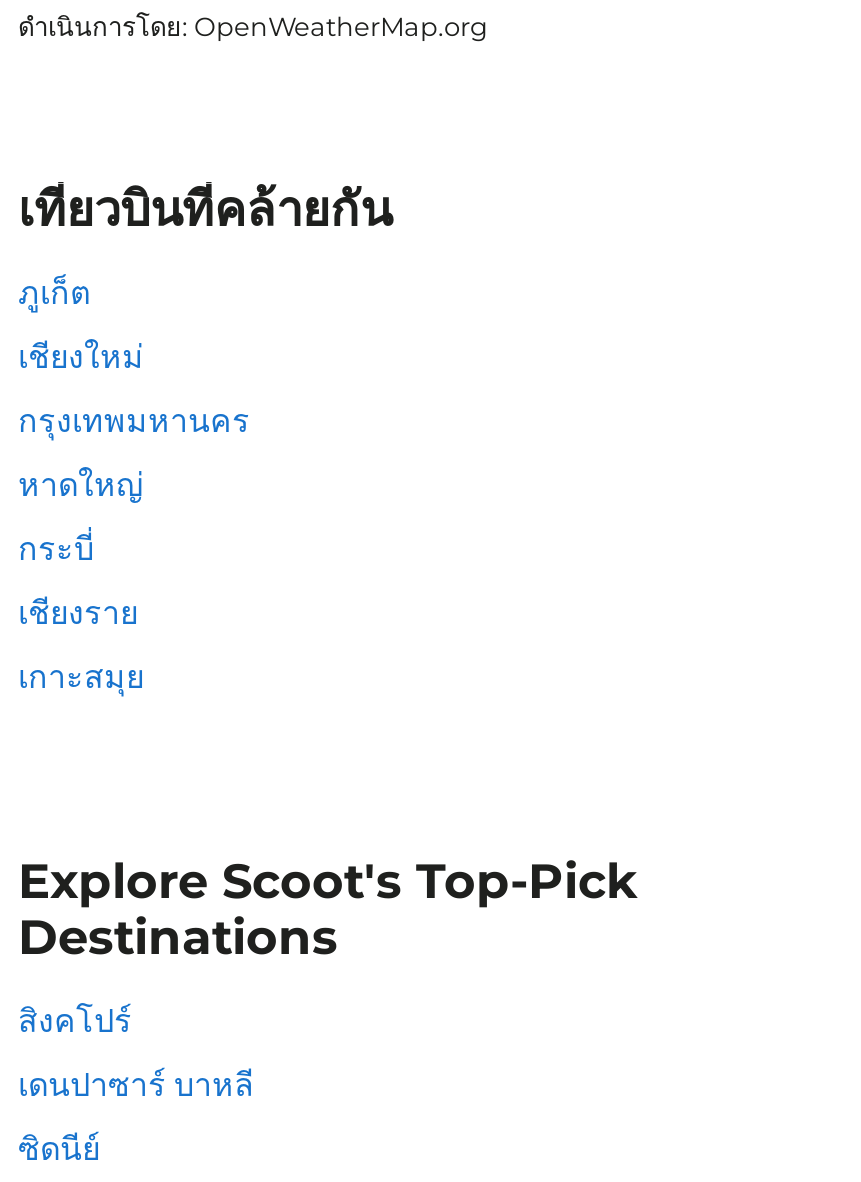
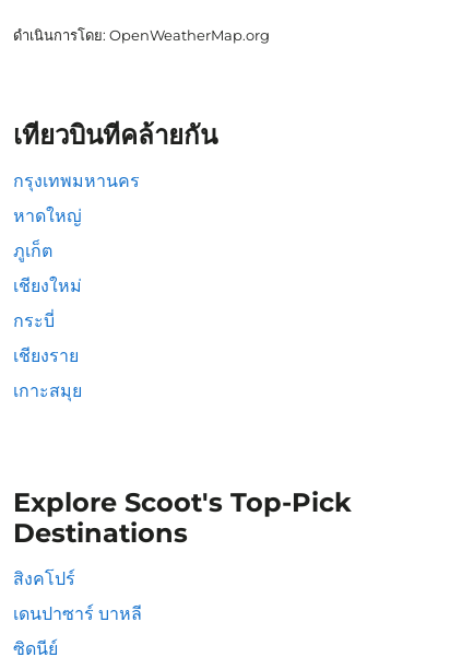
moved down: ภูเก็ต | เชียงใหม่

moved up: กรุงเทพมหานคร | หาดใหญ่
